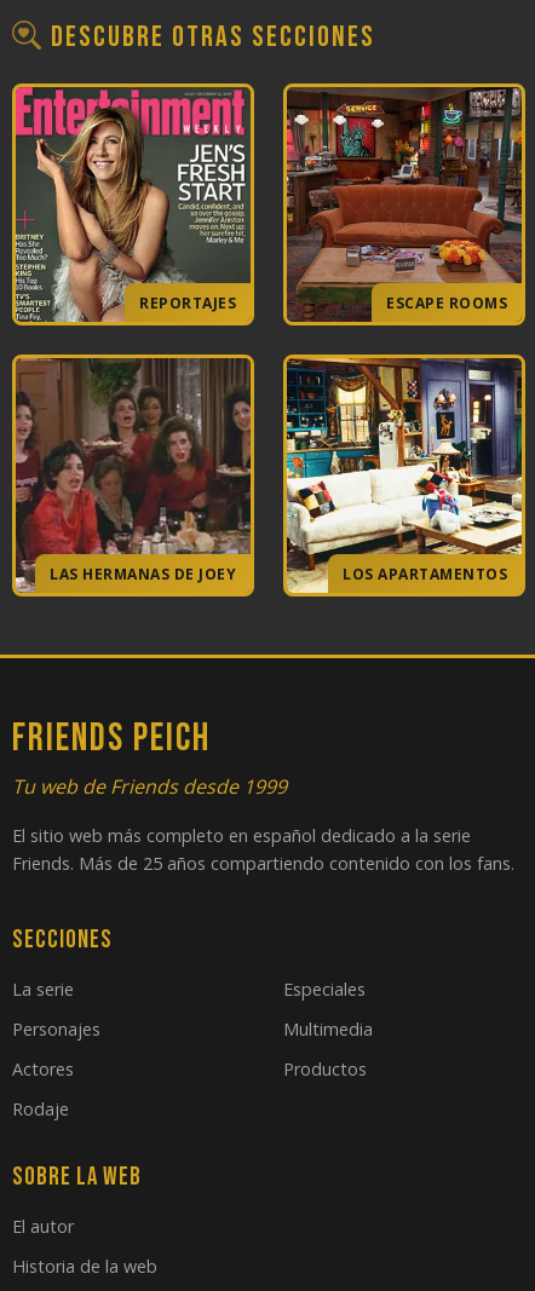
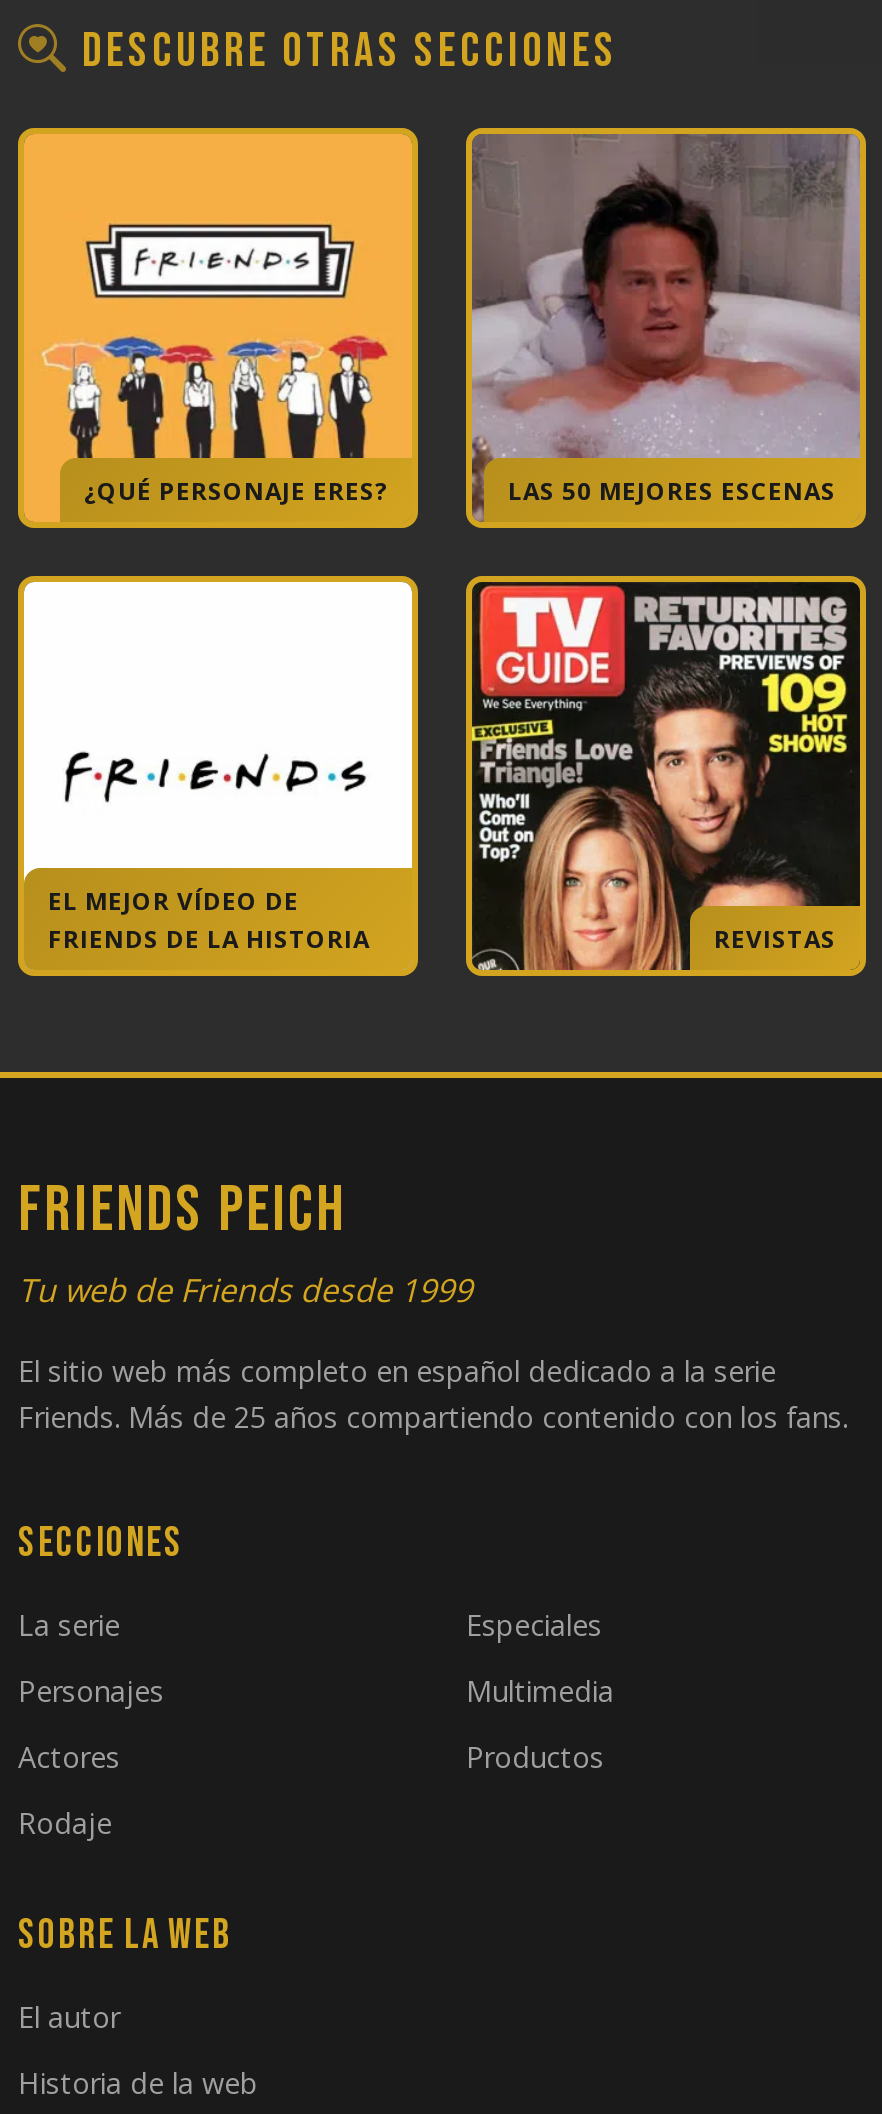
- [image]
- REPORTAJES
- ESCAPE ROOMS
+ [image]
+ ¿QUÉ PERSONAJE ERES?
+ LAS 50 MEJORES ESCENAS

- [image]
+ [image]

- [image]
- LAS HERMANAS DE JOEY
- LOS APARTAMENTOS
+ [image]
+ EL MEJOR VÍDEO DE
+ FRIENDS DE LA HISTORIA
+ REVISTAS

- [image]
+ [image]
